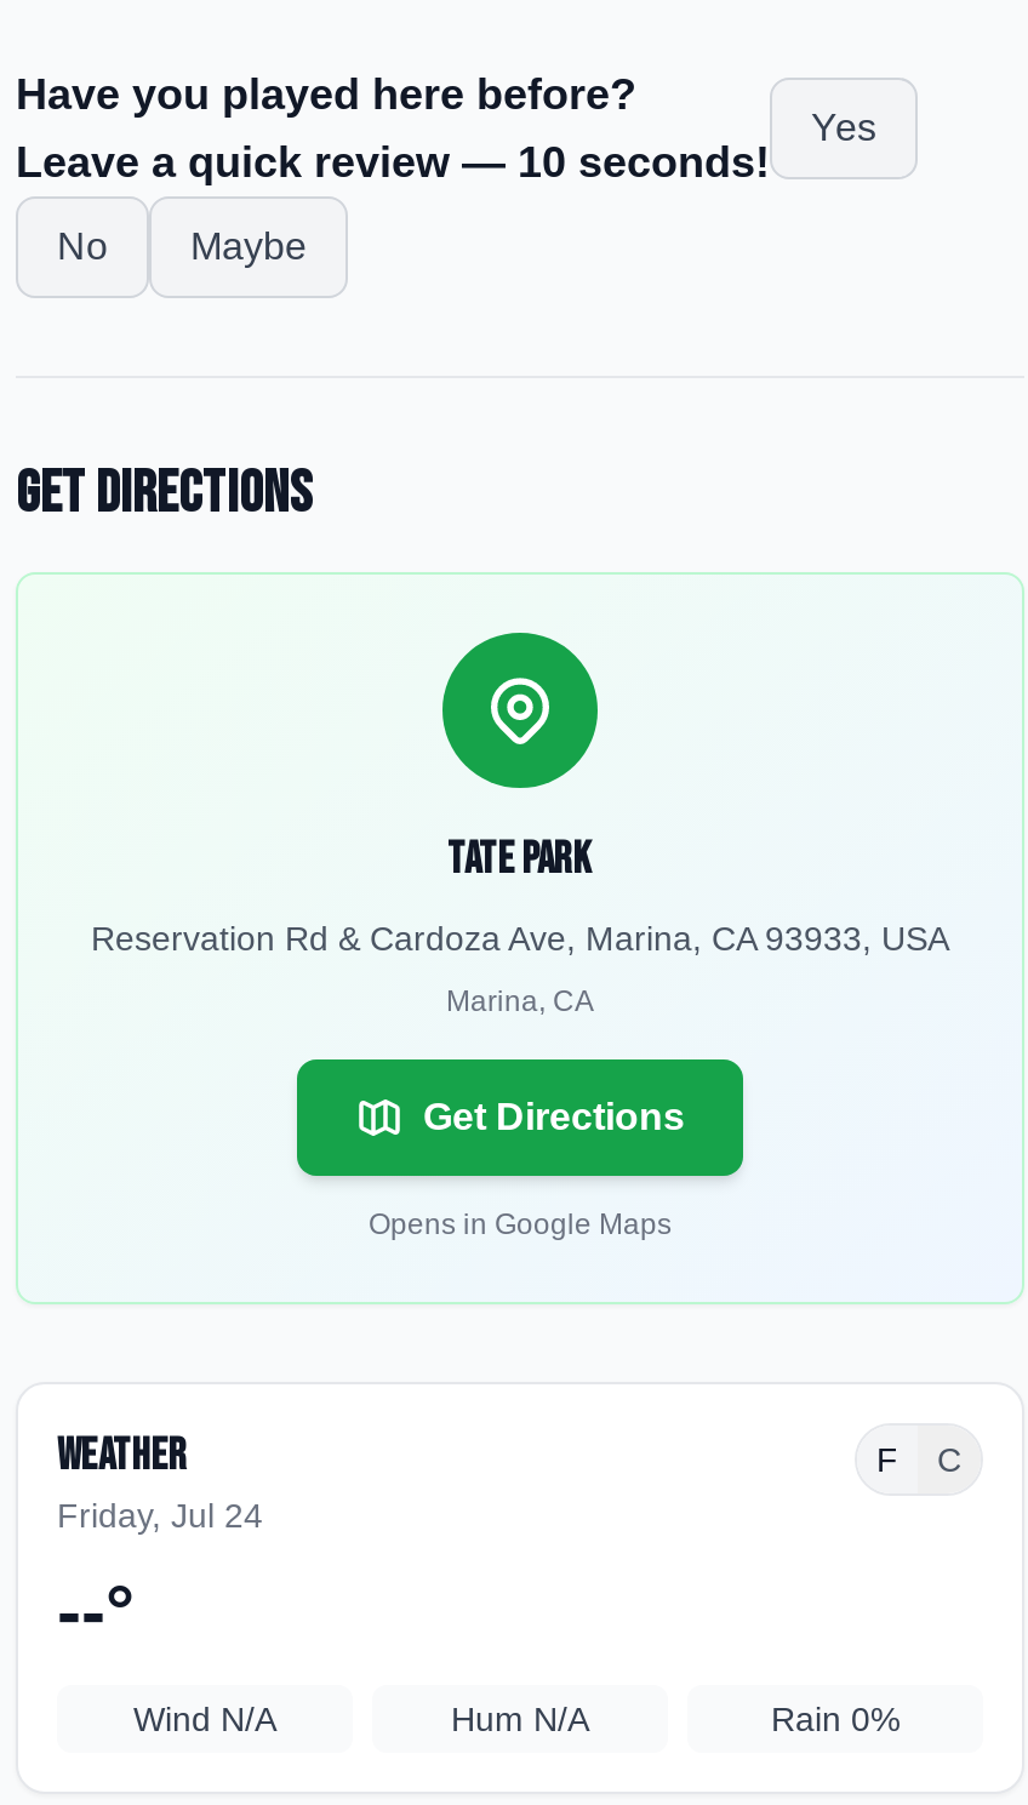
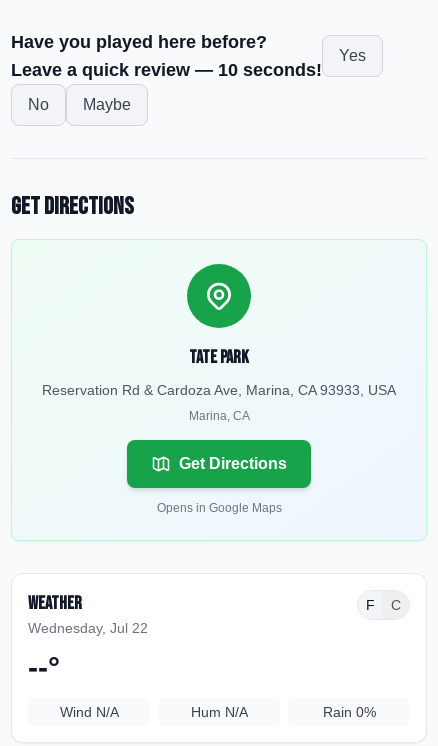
- Friday, Jul 24
+ Wednesday, Jul 22
